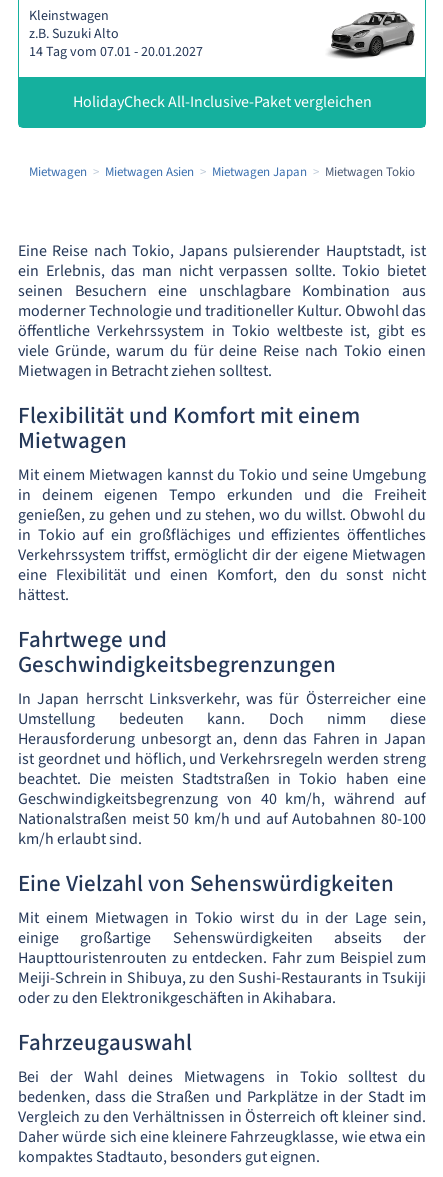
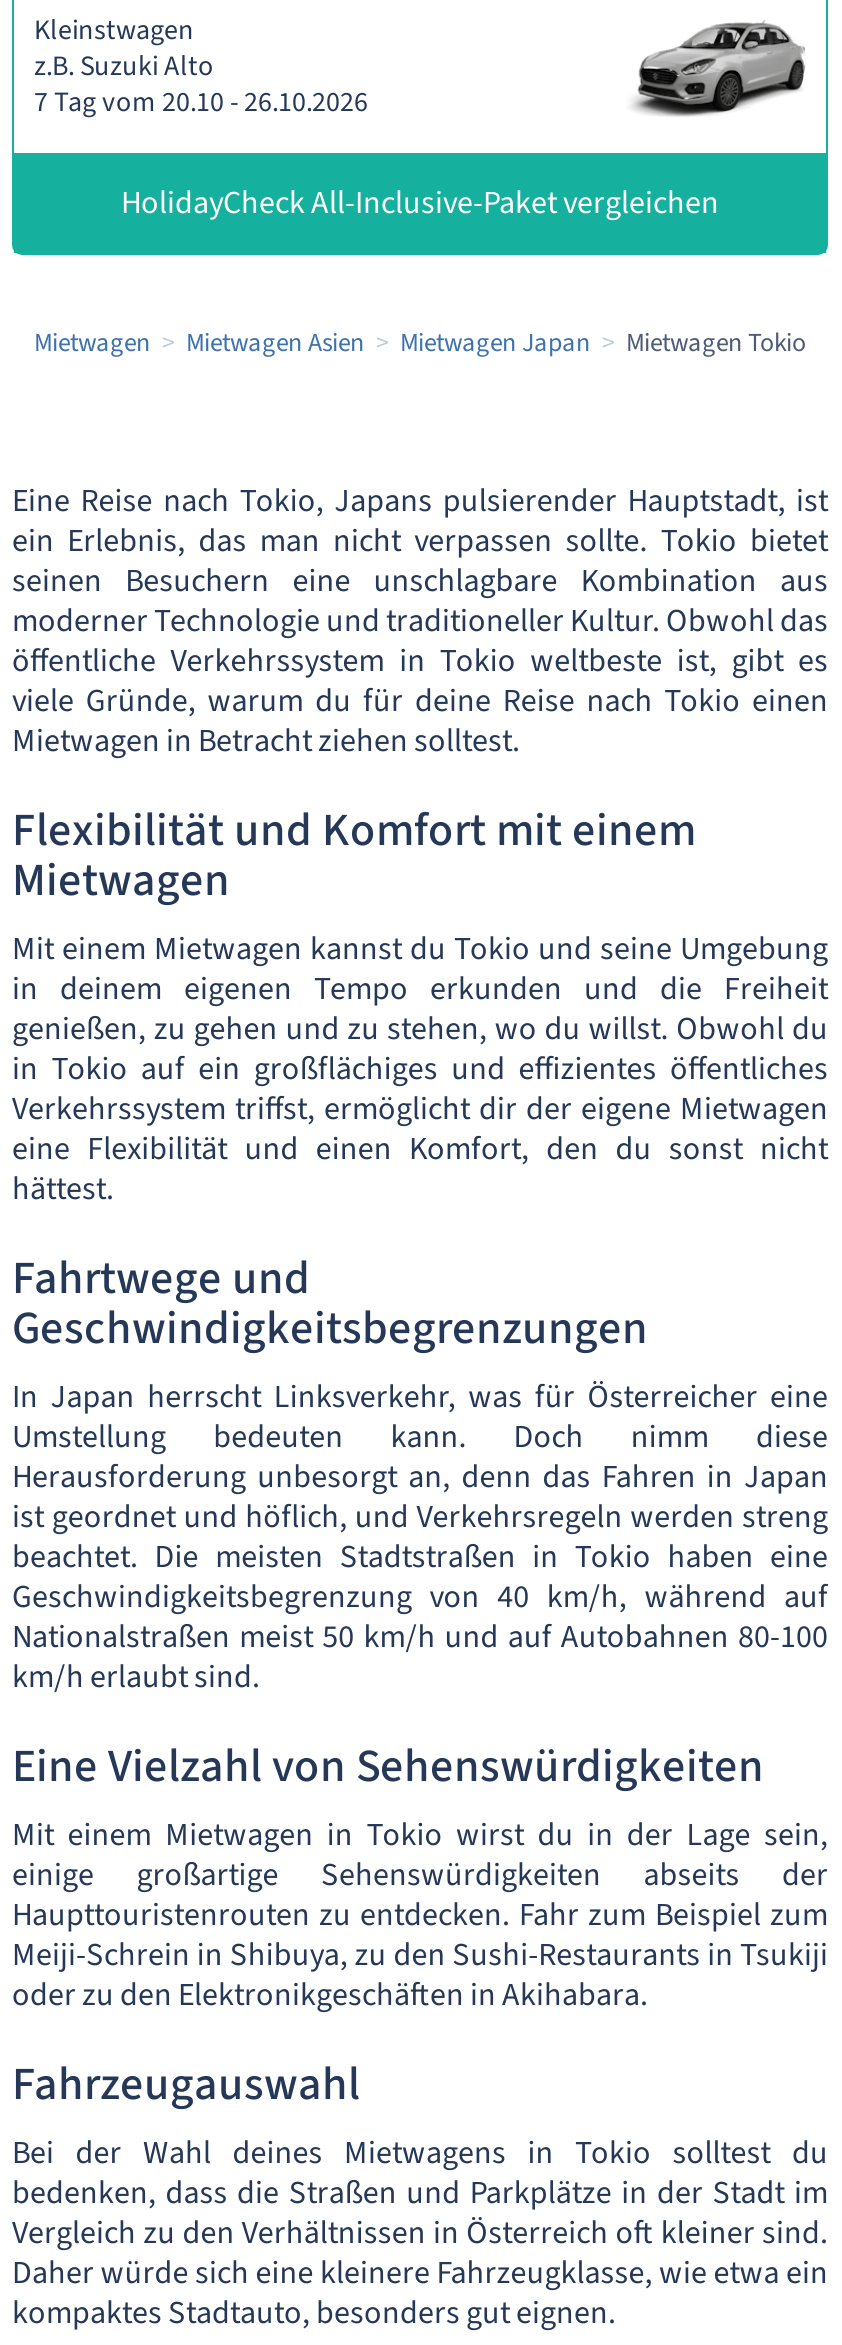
- 14 Tag vom 07.01 - 20.01.2027
+ 7 Tag vom 20.10 - 26.10.2026
